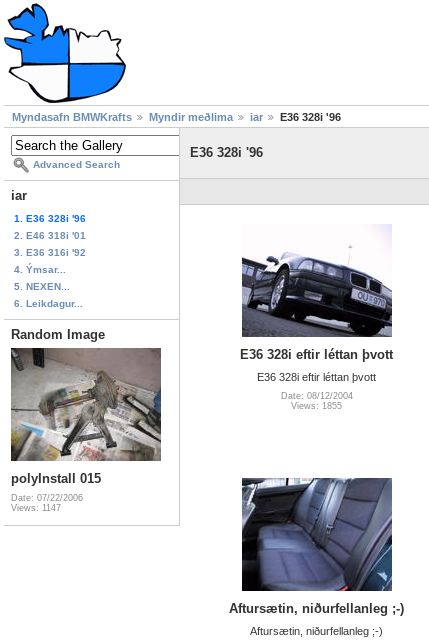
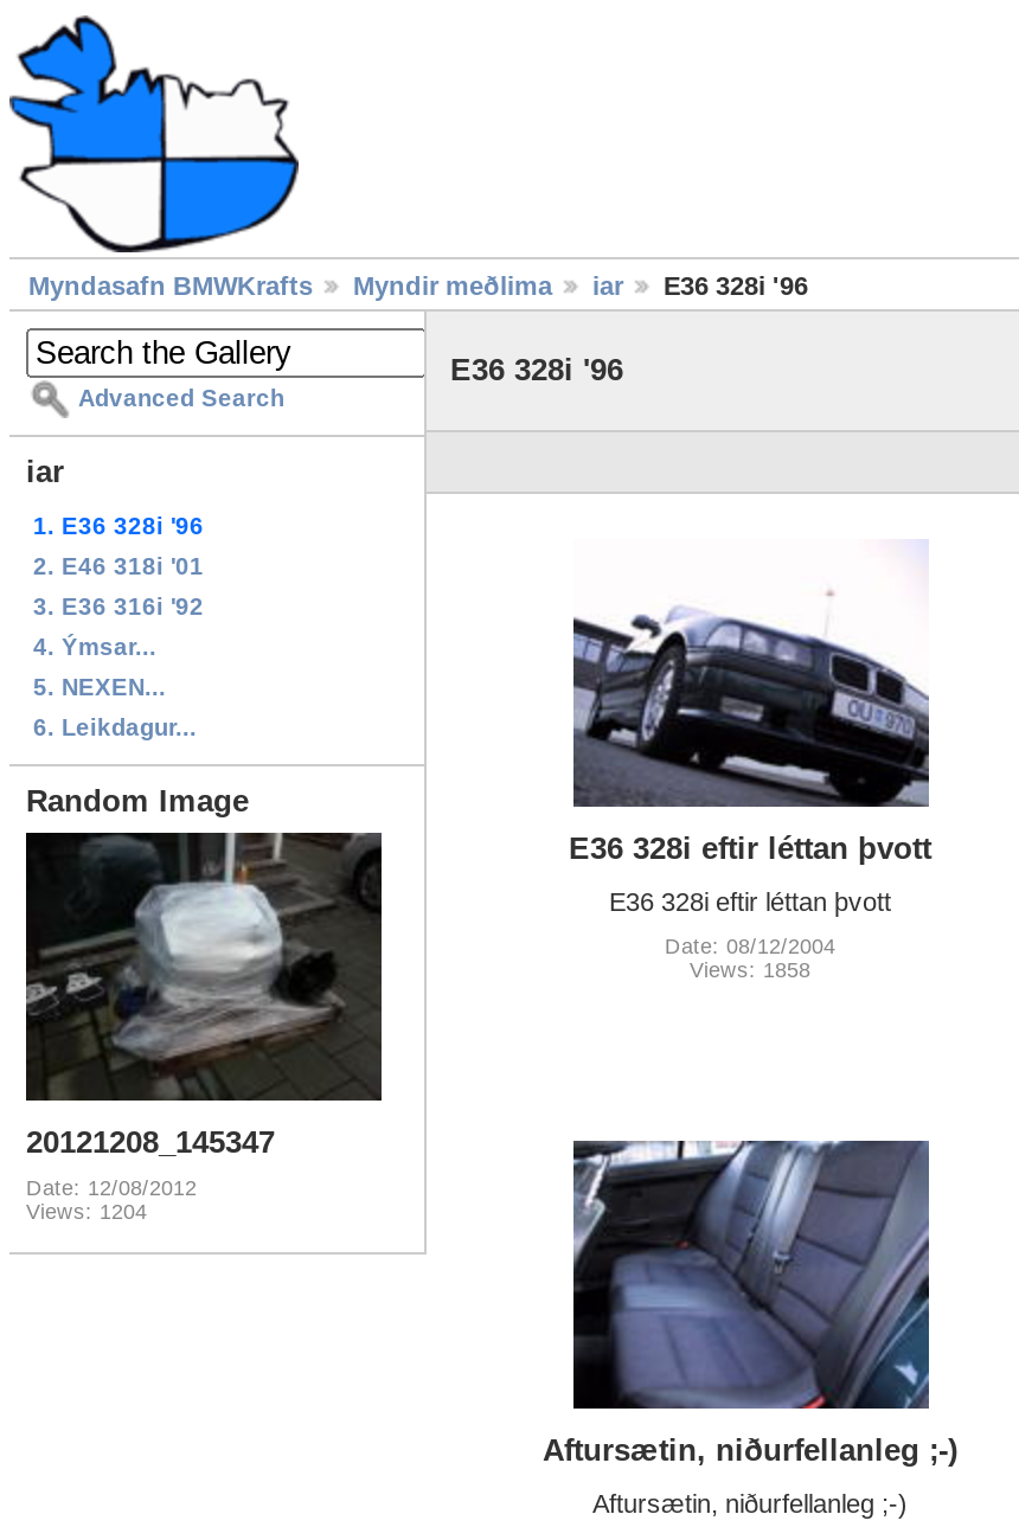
- [image]
- polyInstall 015
+ [image]
+ 20121208_145347

- Views: 1855
+ Views: 1858

- Date: 07/22/2006
- Views: 1147
+ Date: 12/08/2012
+ Views: 1204
